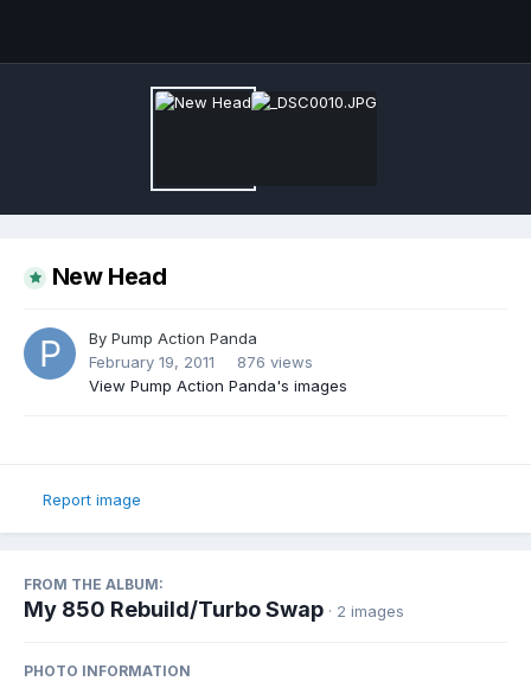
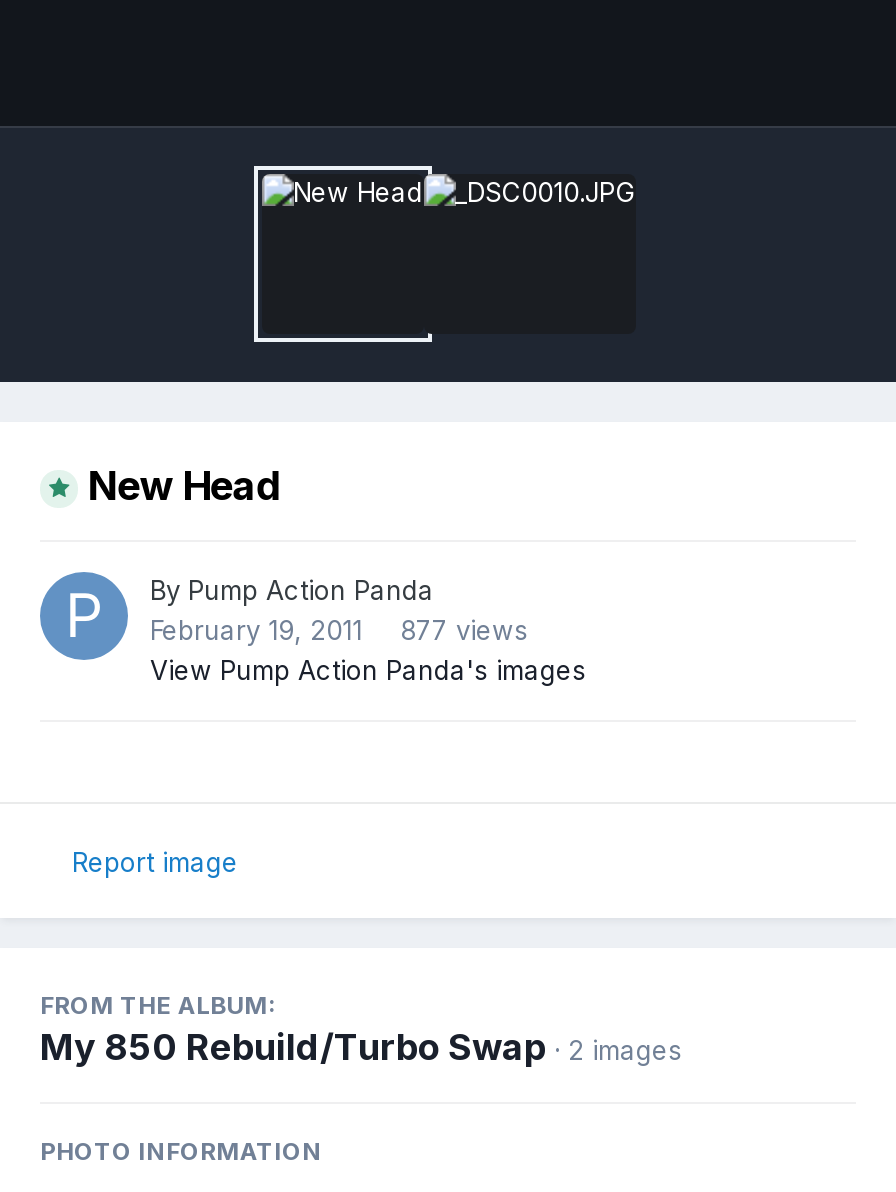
- February 19, 2011 876 views
+ February 19, 2011 877 views
